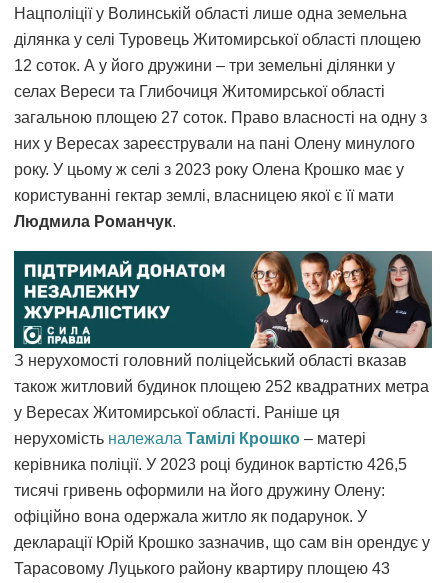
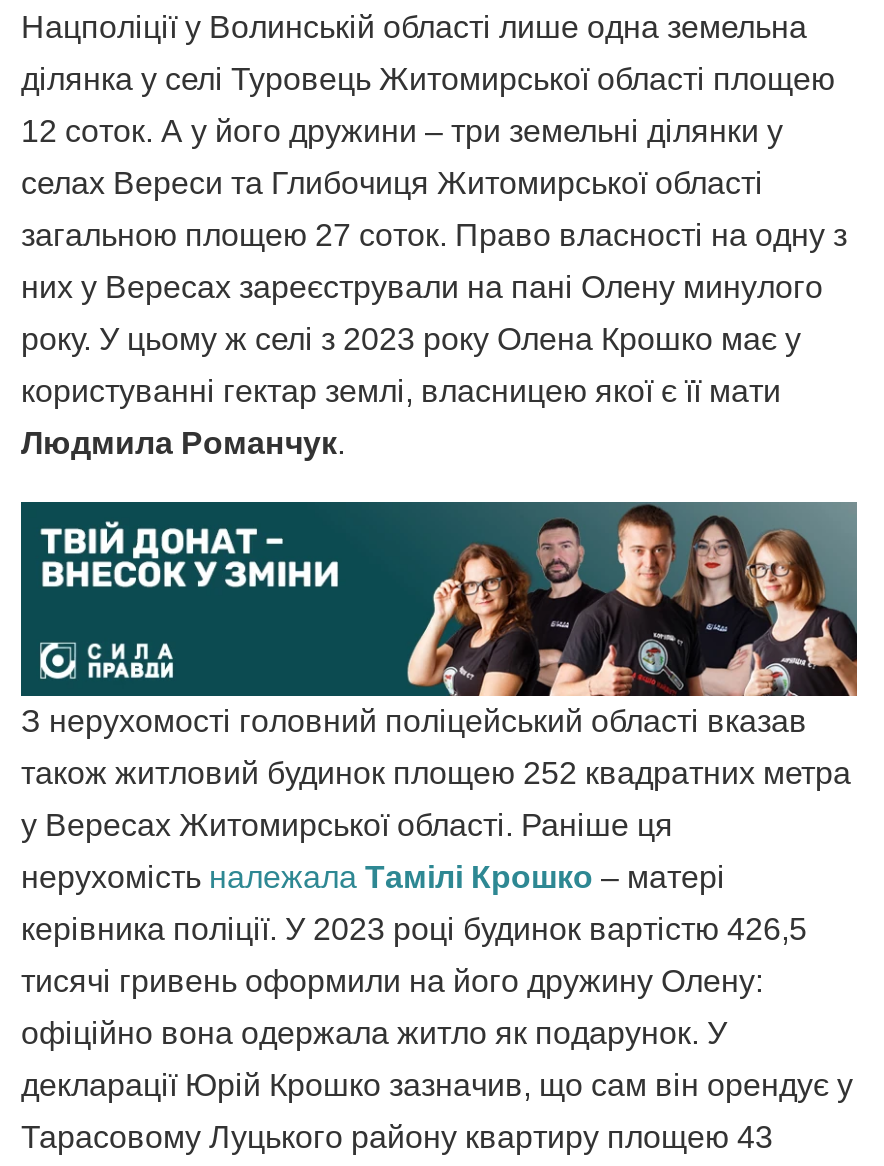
- [image]
+ [image]
